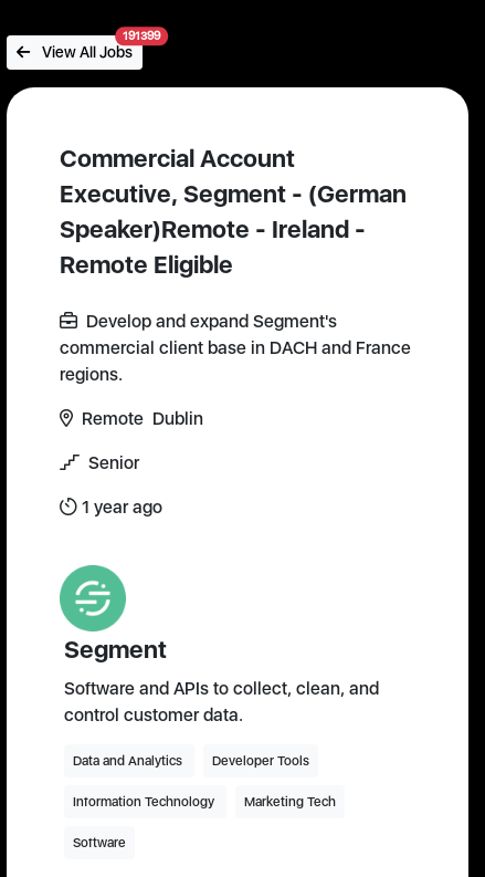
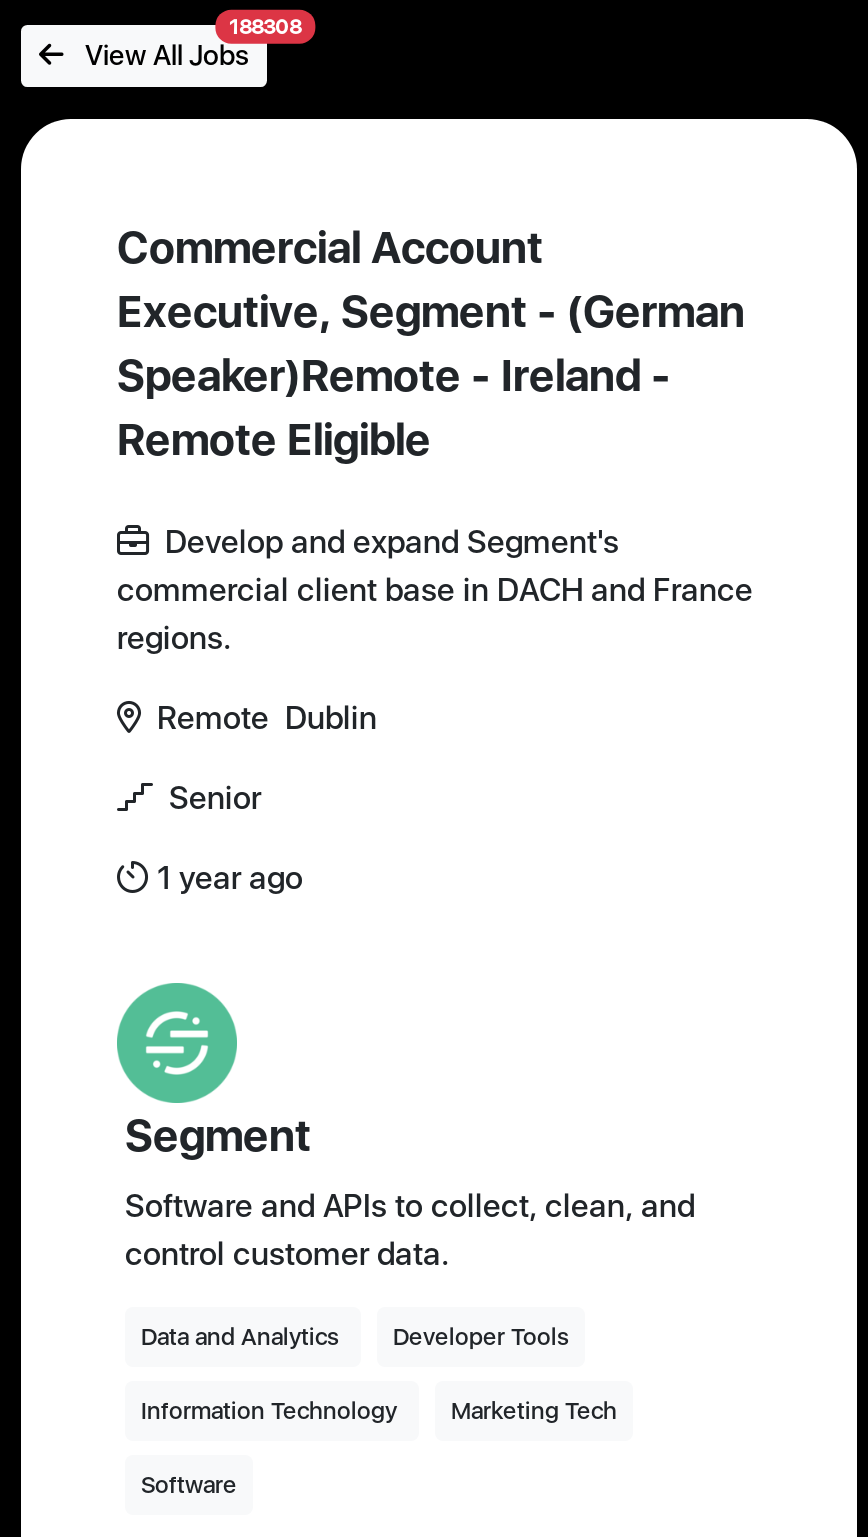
- 191399
+ 188308
